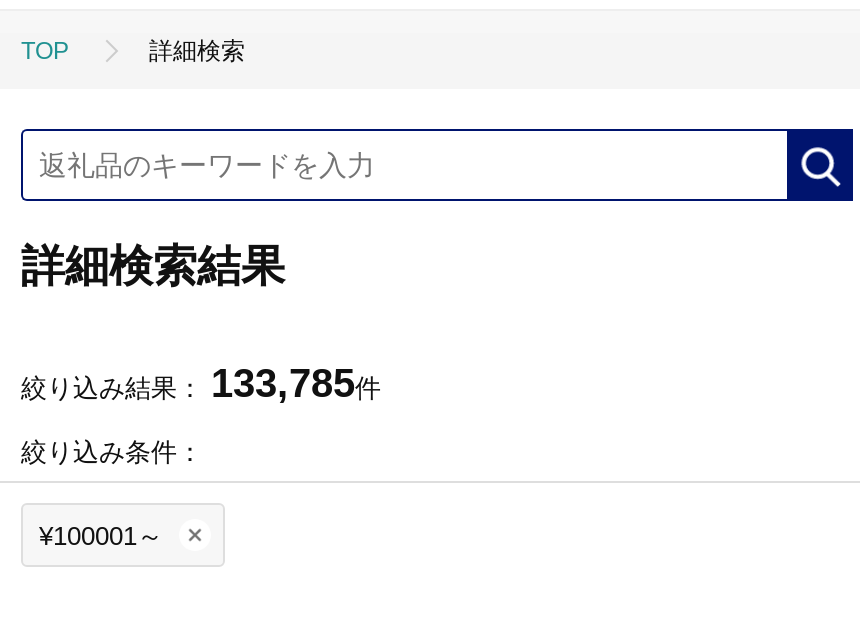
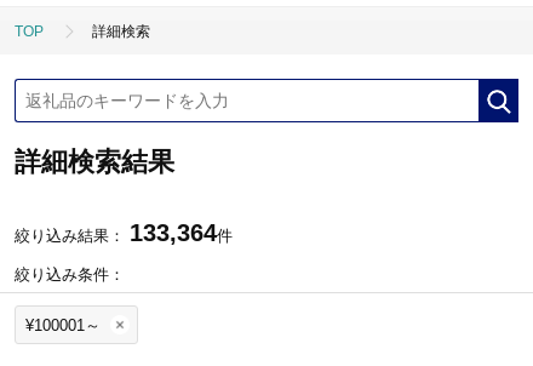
- 絞り込み結果：133,785件
+ 絞り込み結果：133,364件
